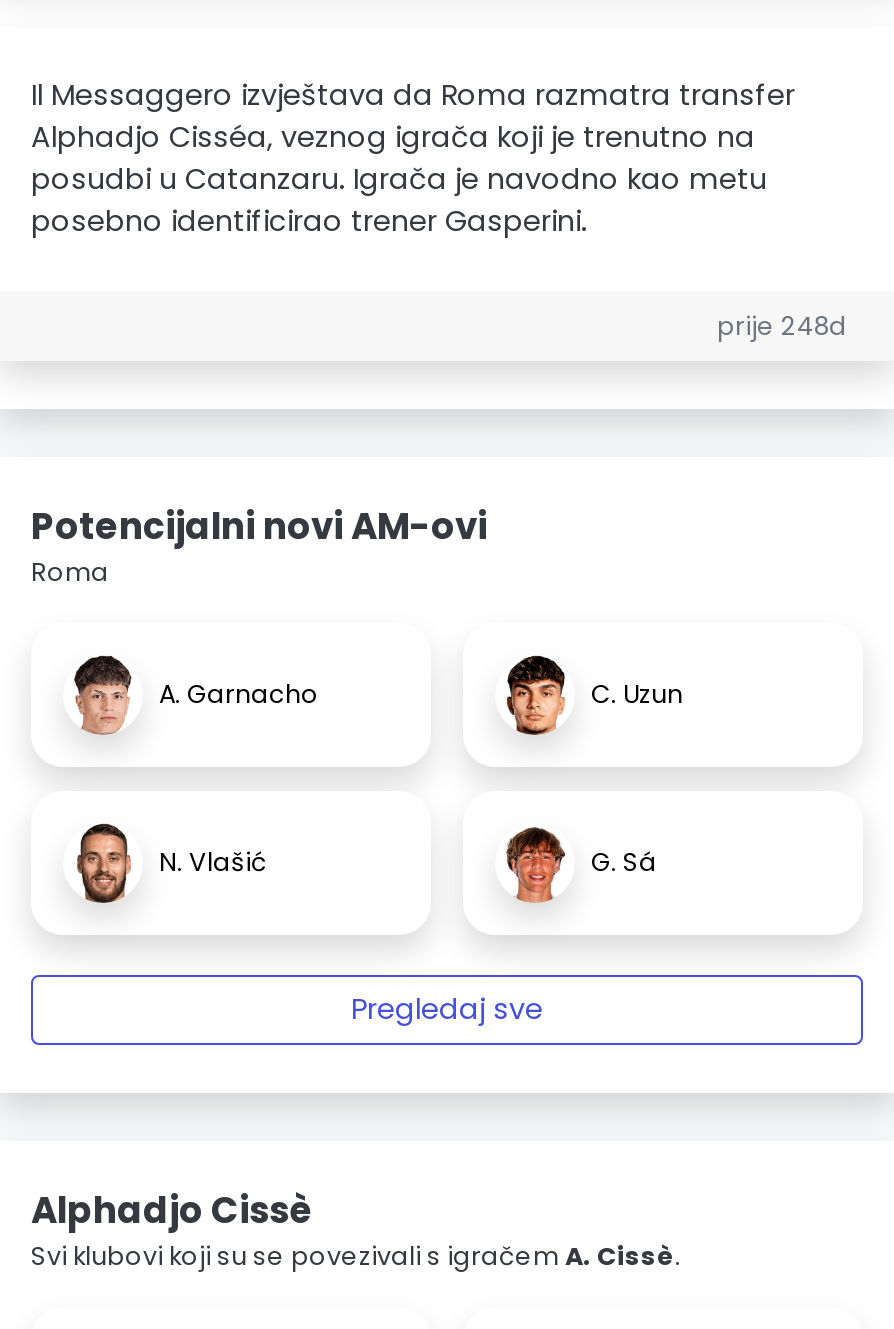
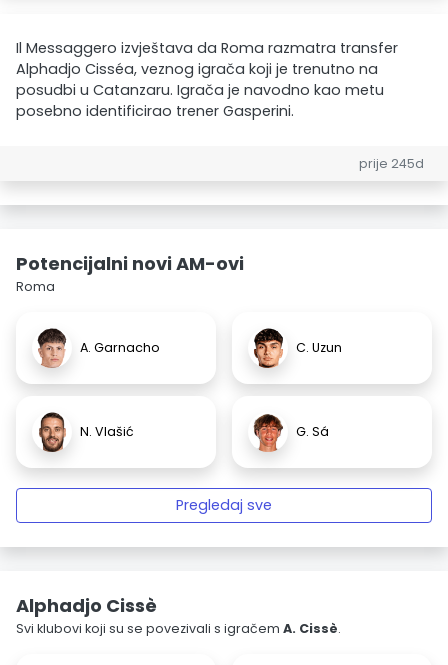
- prije 248d
+ prije 245d
